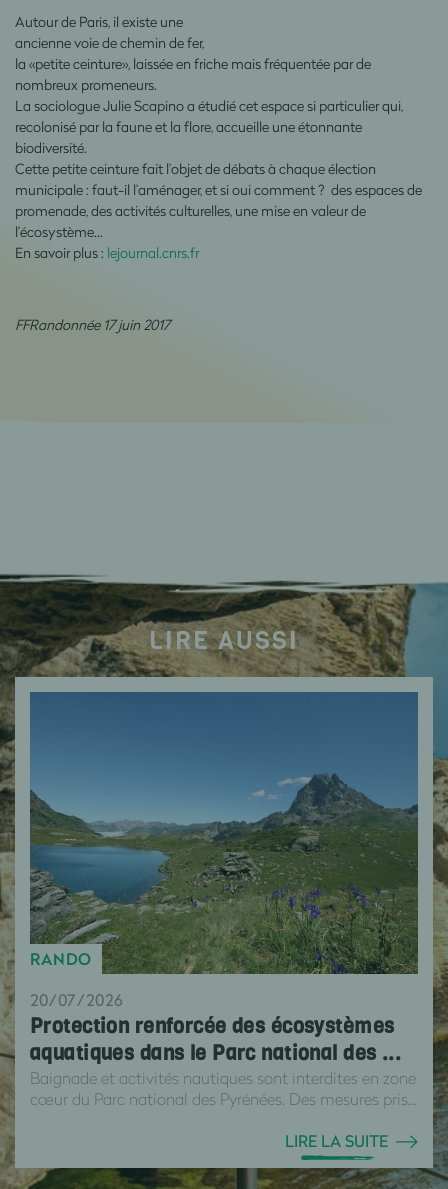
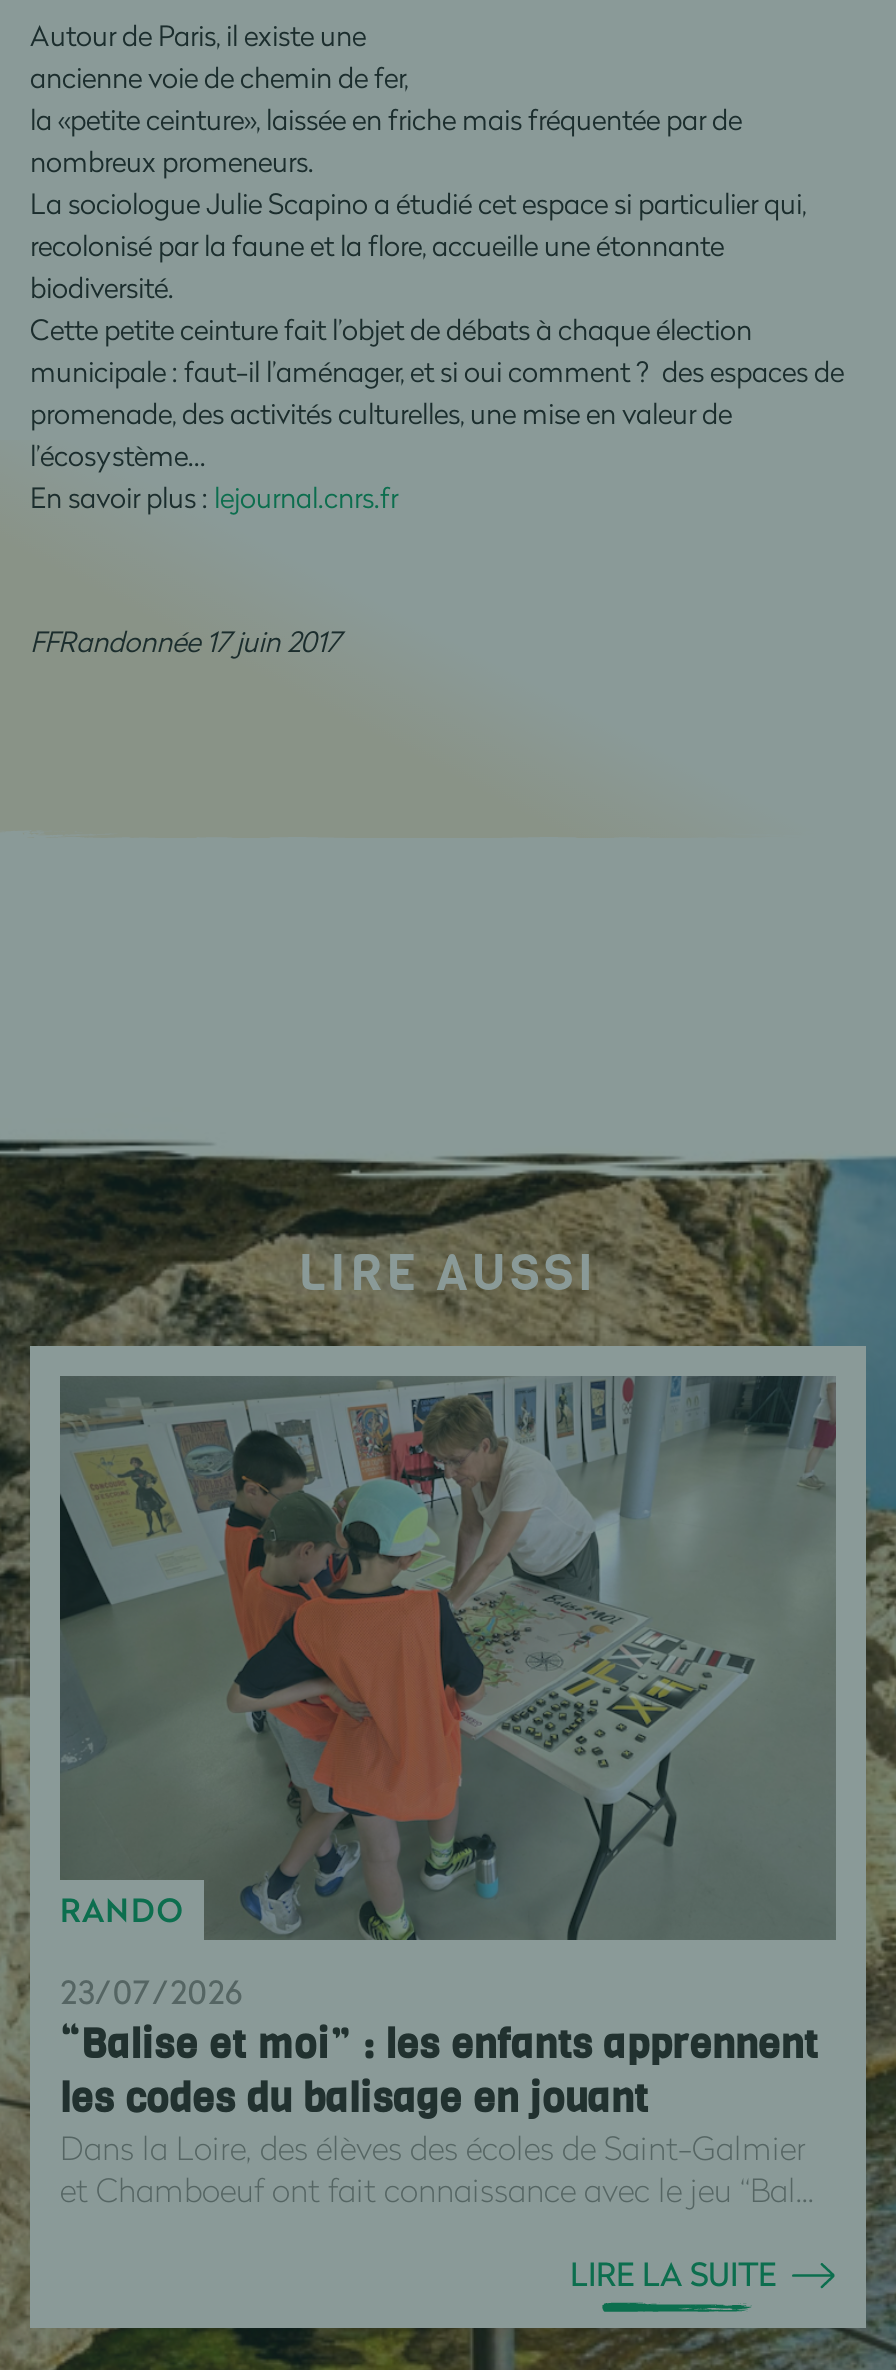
- [image]
- 20/07/2026
- Protection renforcée des écosystèmes
- aquatiques dans le Parc national des ...
- Baignade et activités nautiques sont interdites en zone
- cœur du Parc national des Pyrénées. Des mesures pris...
+ [image]
+ 23/07/2026
+ “Balise et moi” : les enfants apprennent
+ les codes du balisage en jouant
+ Dans la Loire, des élèves des écoles de Saint-Galmier
+ et Chamboeuf ont fait connaissance avec le jeu “Bal...
